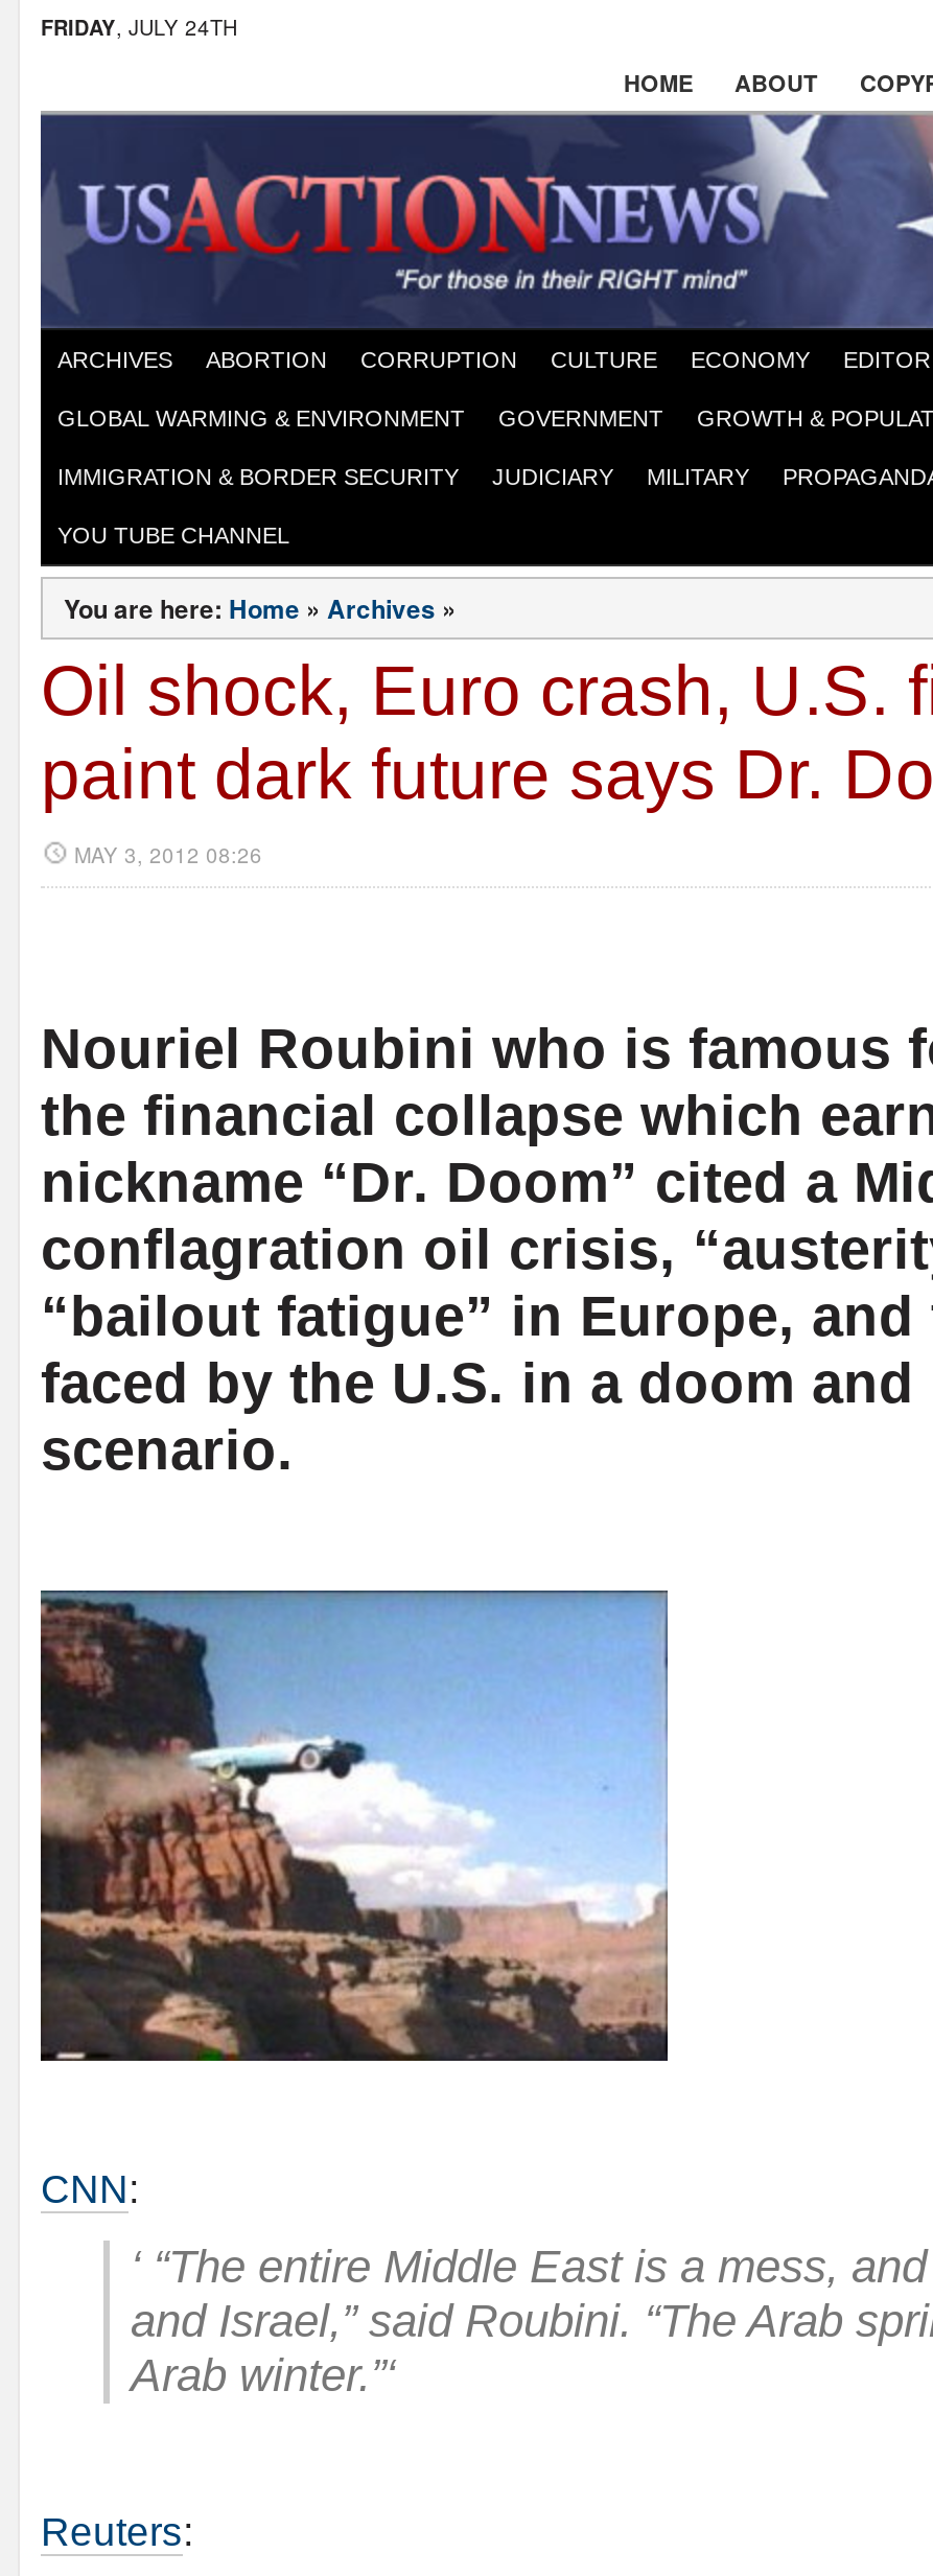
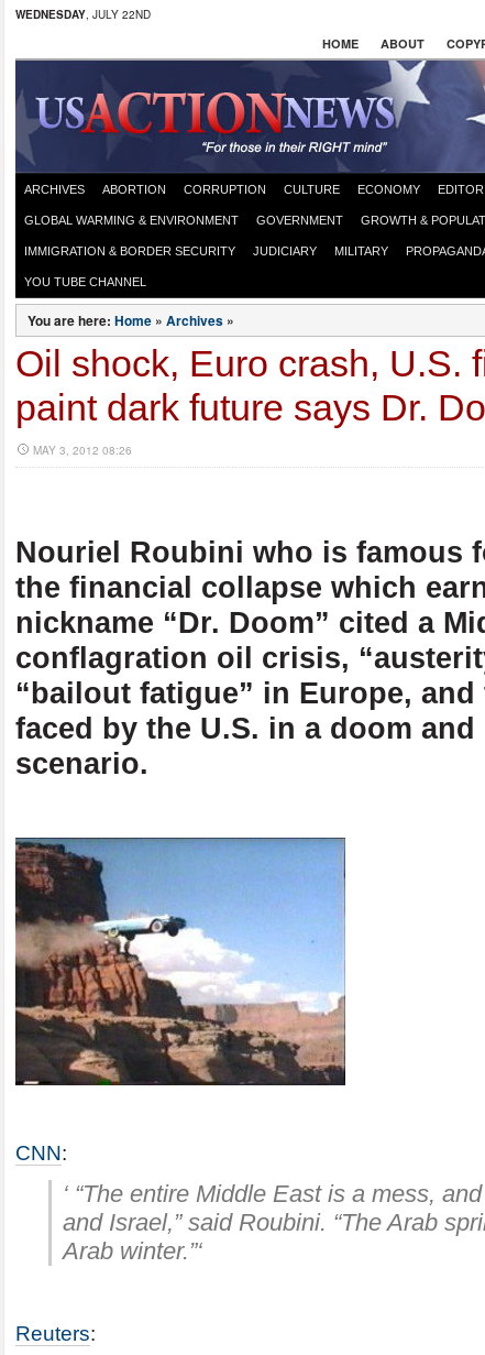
- FRIDAY, JULY 24TH
+ WEDNESDAY, JULY 22ND
